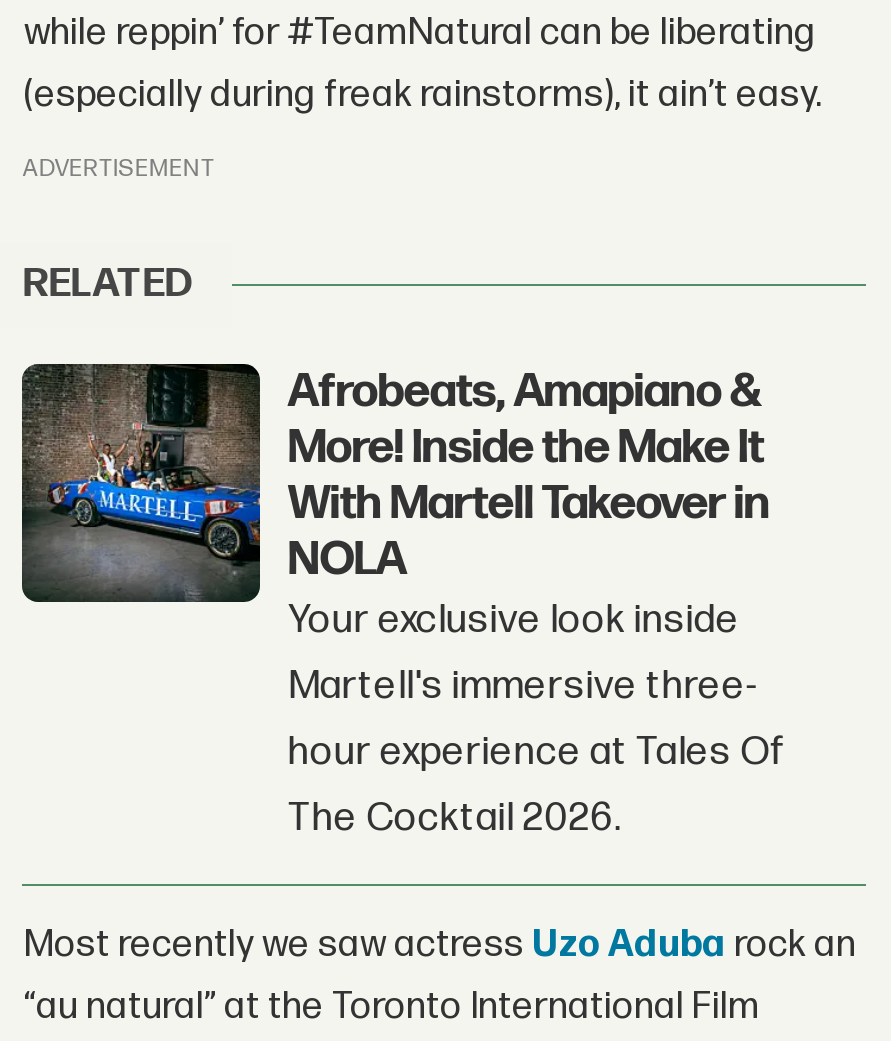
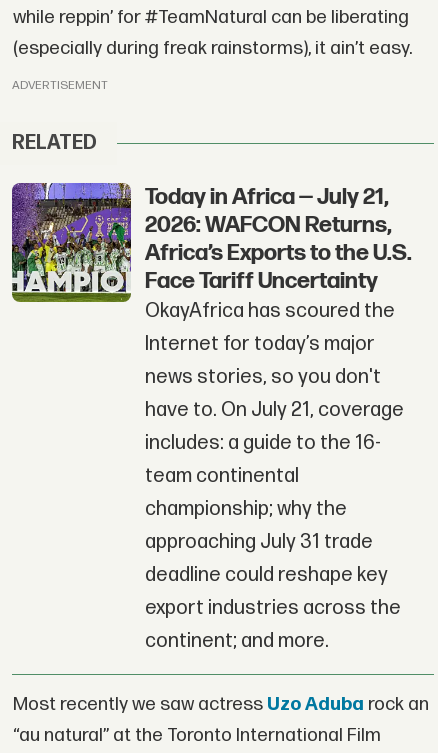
- [image]
- Afrobeats, Amapiano &
- More! Inside the Make It
- With Martell Takeover in
- NOLA
- Your exclusive look inside
- Martell's immersive three-
- hour experience at Tales Of
- The Cocktail 2026.
+ [image]
+ Today in Africa — July 21,
+ 2026: WAFCON Returns,
+ Africa’s Exports to the U.S.
+ Face Tariff Uncertainty
+ OkayAfrica has scoured the
+ Internet for today’s major
+ news stories, so you don't
+ have to. On July 21, coverage
+ includes: a guide to the 16-
+ team continental
+ championship; why the
+ approaching July 31 trade
+ deadline could reshape key
+ export industries across the
+ continent; and more.
